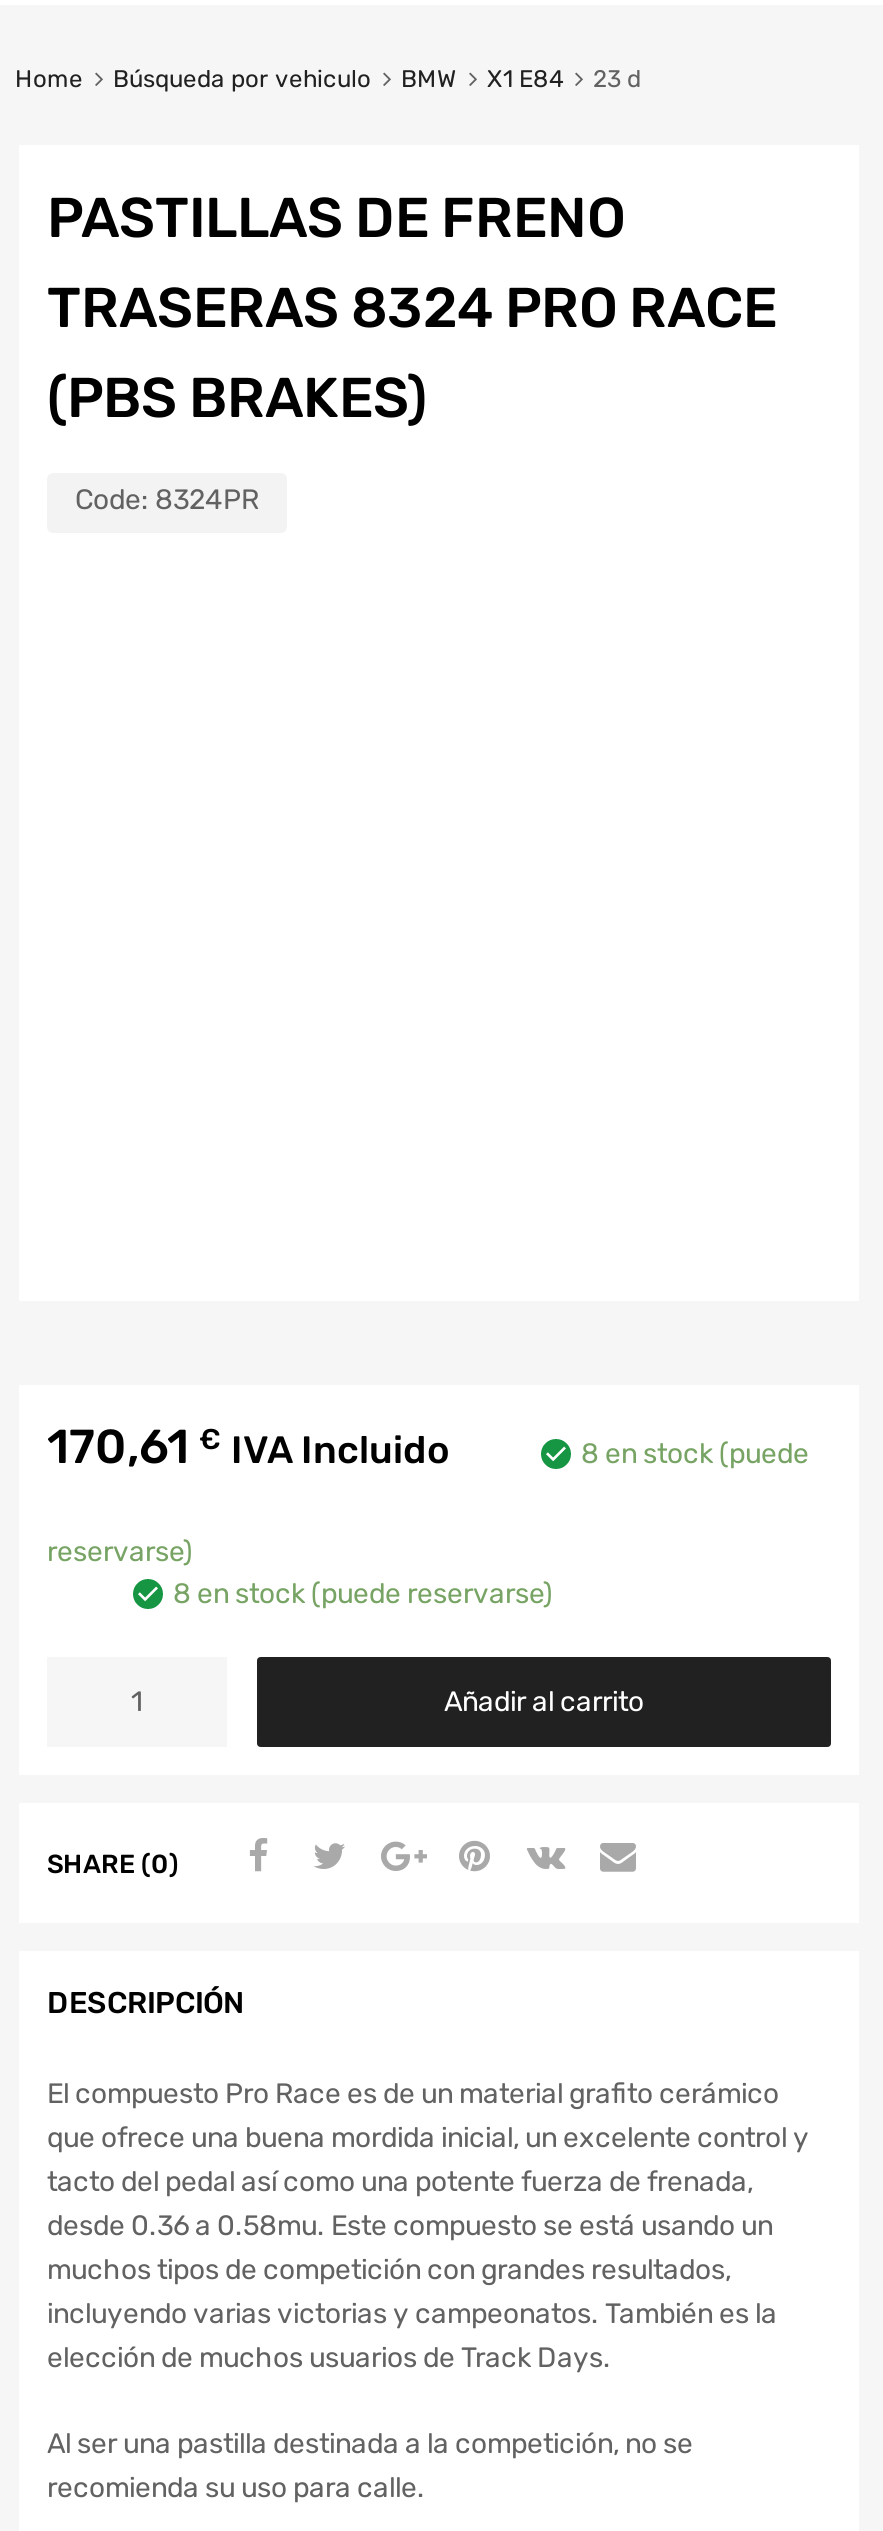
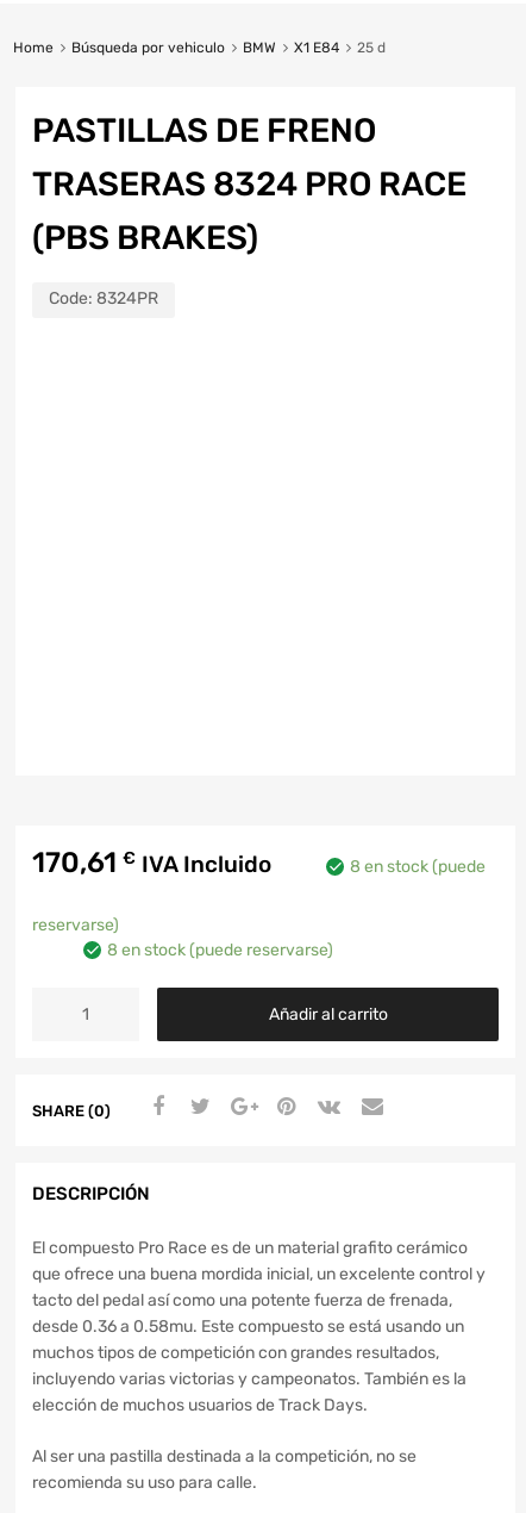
- Home Búsqueda por vehiculo BMW X1 E84 23 d
+ Home Búsqueda por vehiculo BMW X1 E84 25 d
